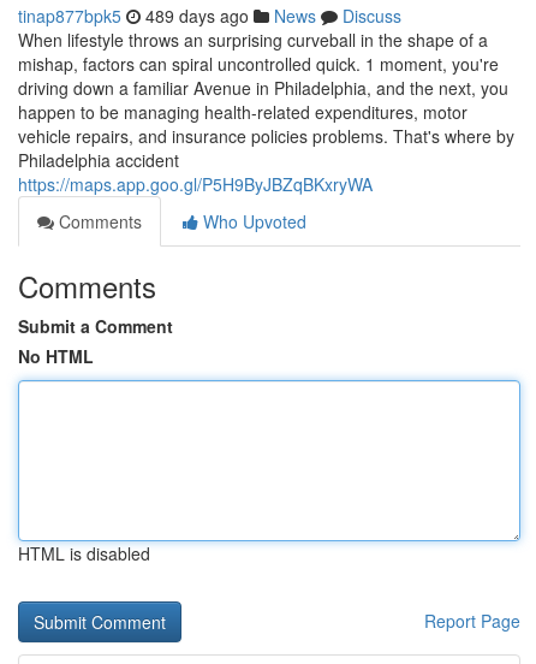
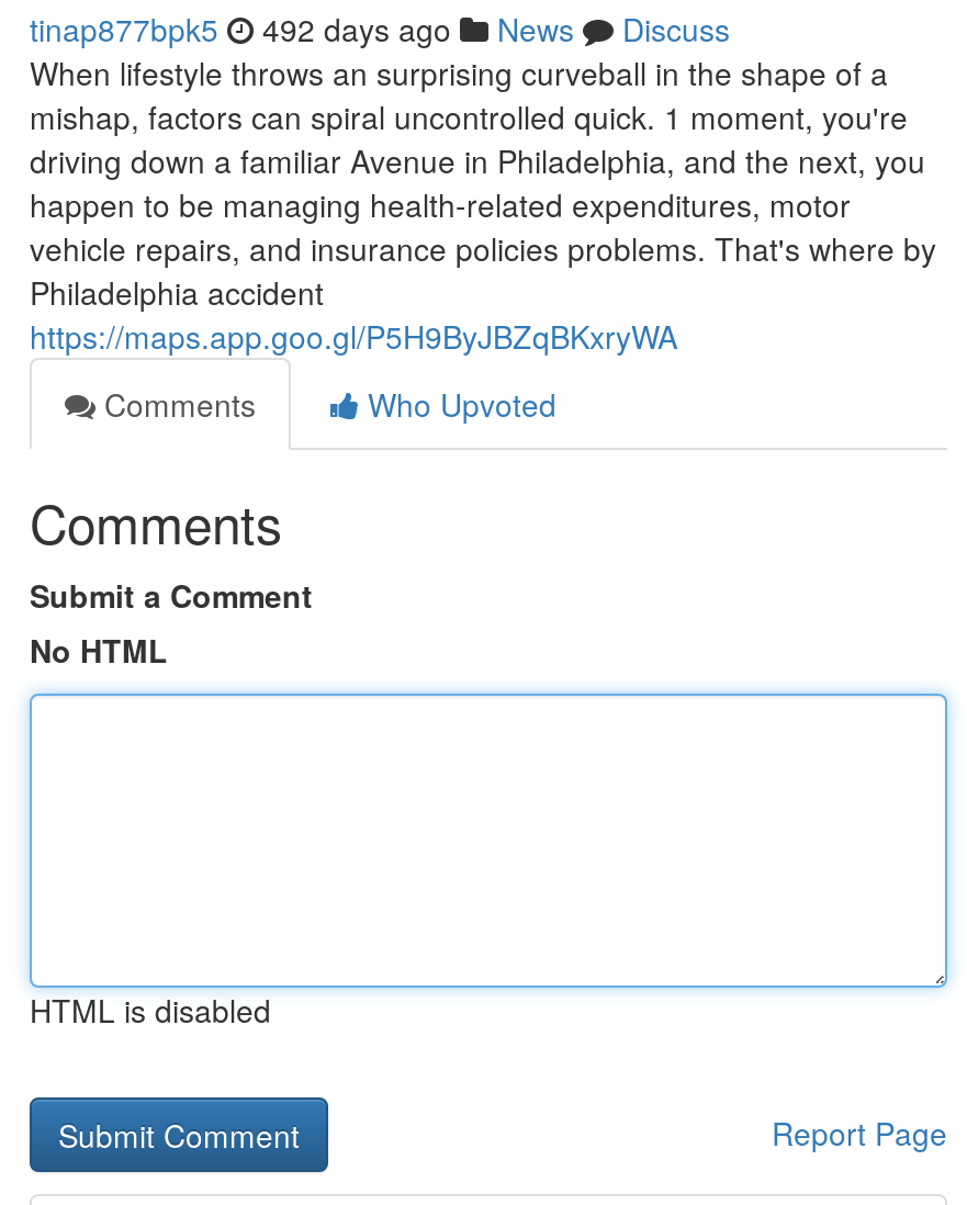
- tinap877bpk5 489 days ago News Discuss
+ tinap877bpk5 492 days ago News Discuss
